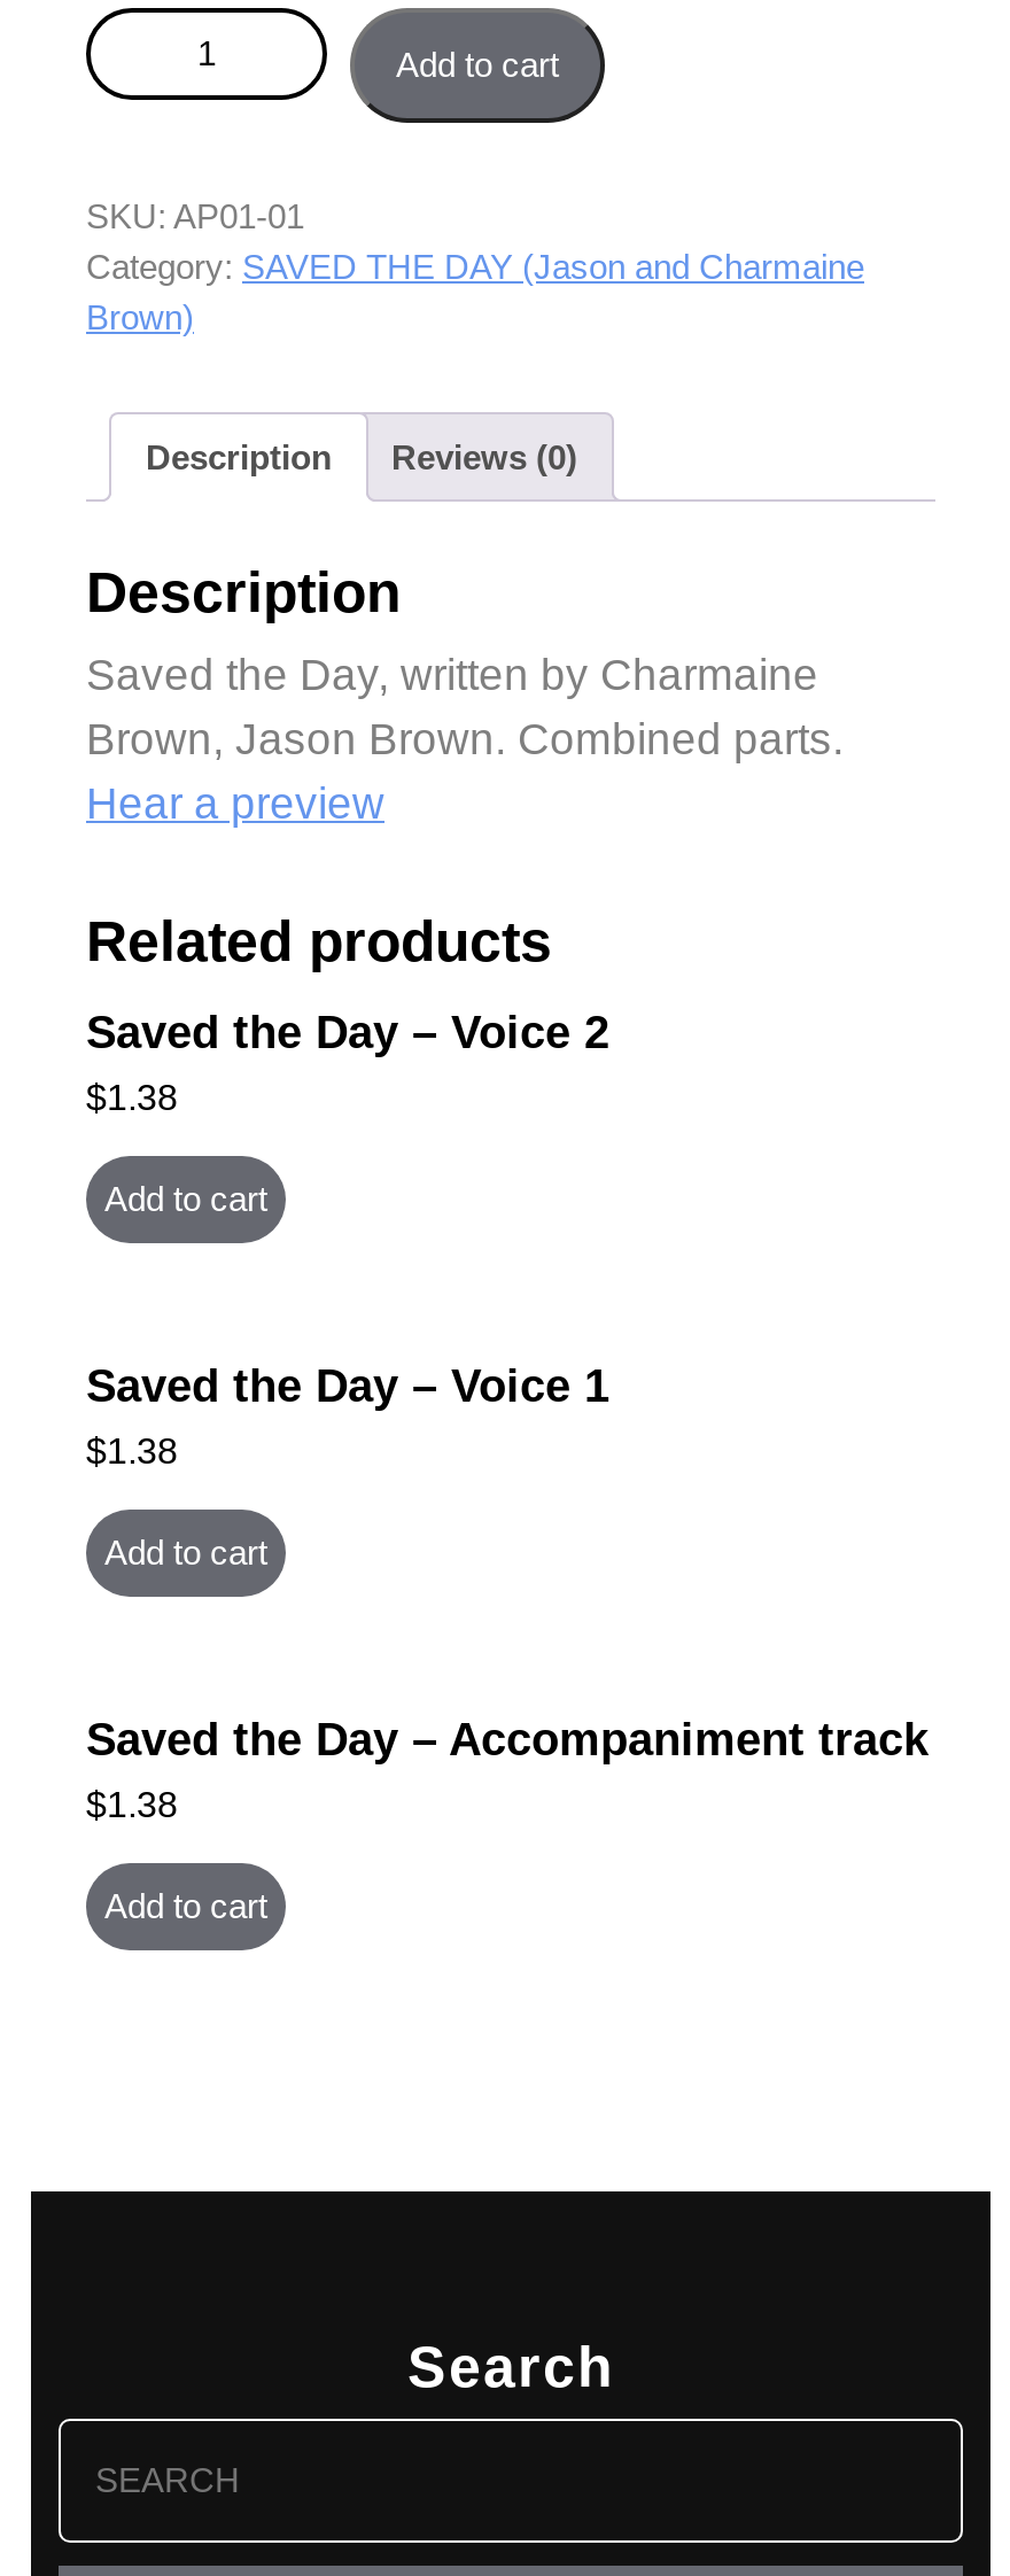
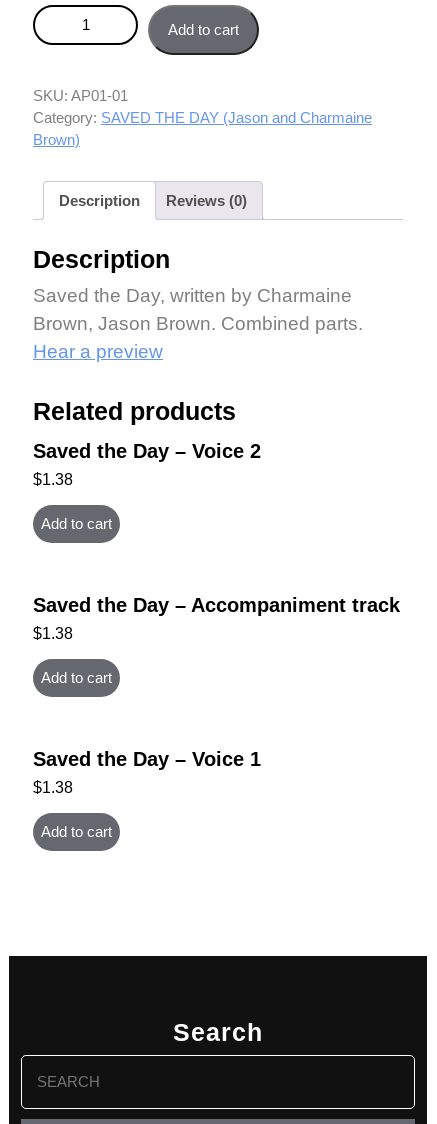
moved down: Saved the Day – Voice 1

moved up: Saved the Day – Accompaniment track
